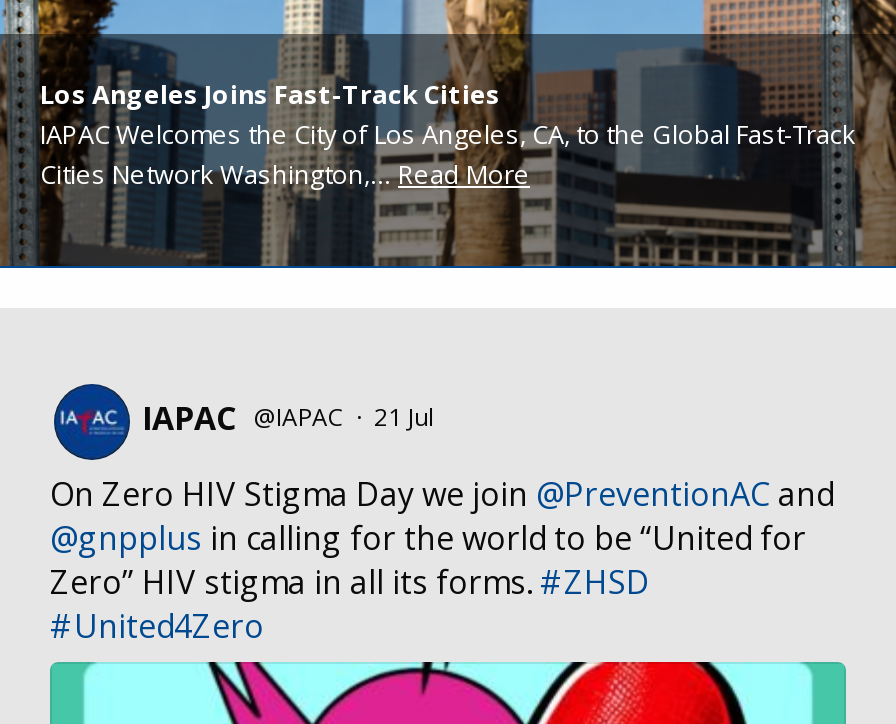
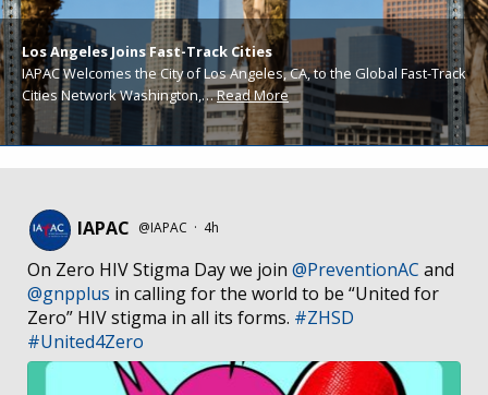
- IAPAC @IAPAC · 21 Jul
+ IAPAC @IAPAC · 4h
